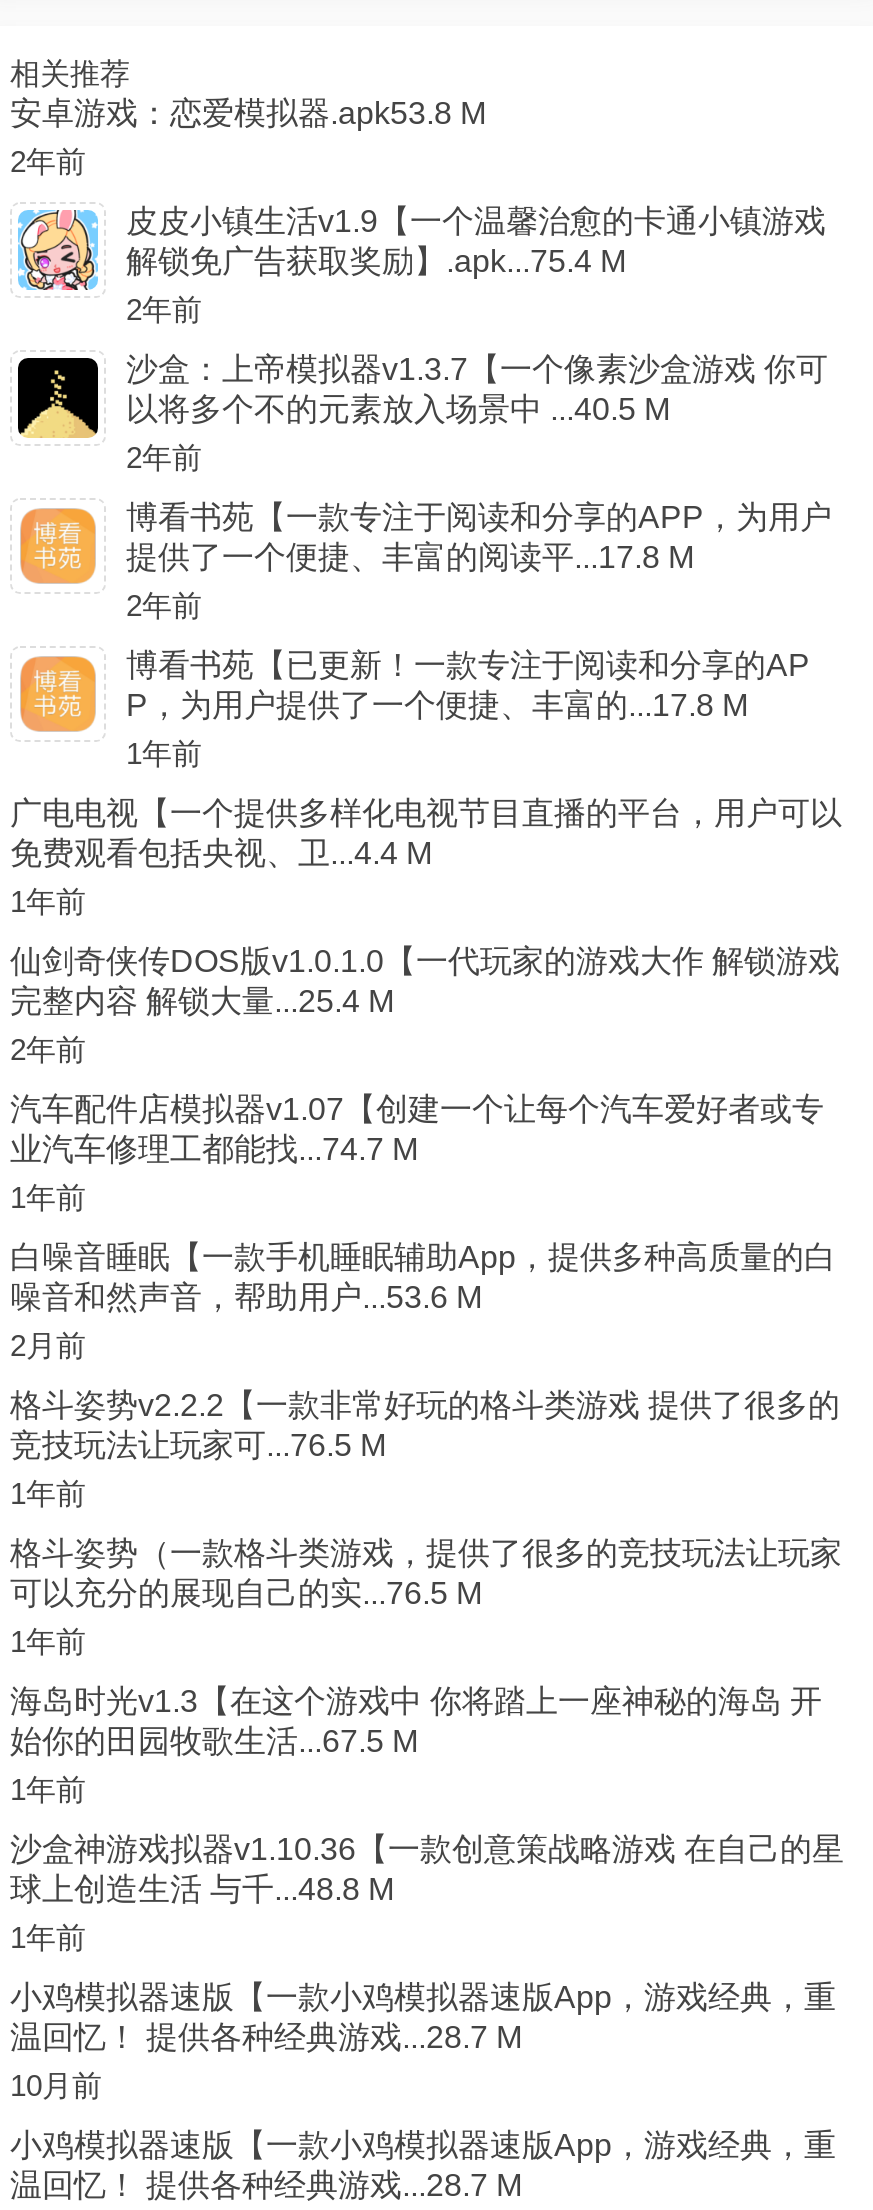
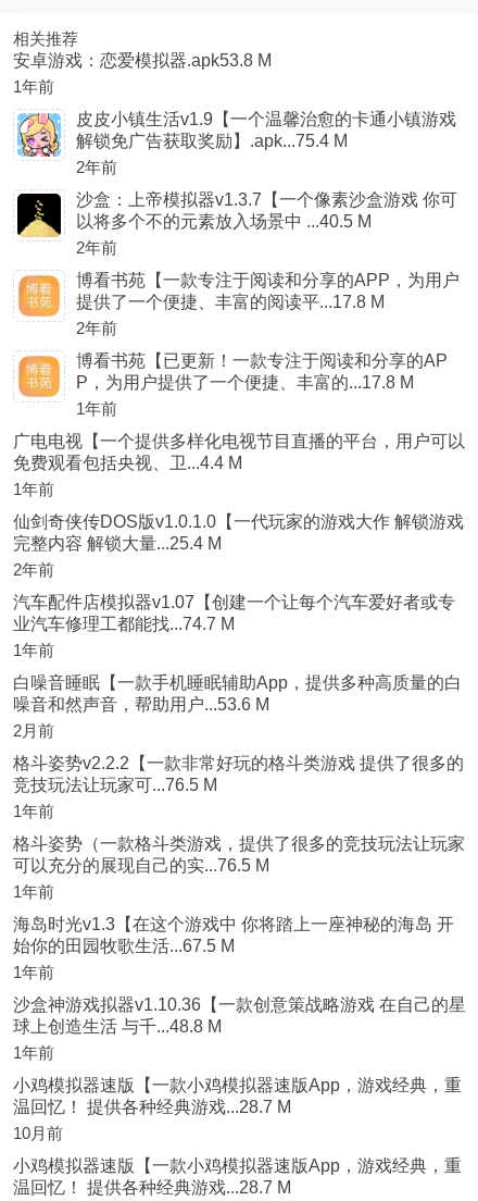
- 2年前
+ 1年前
